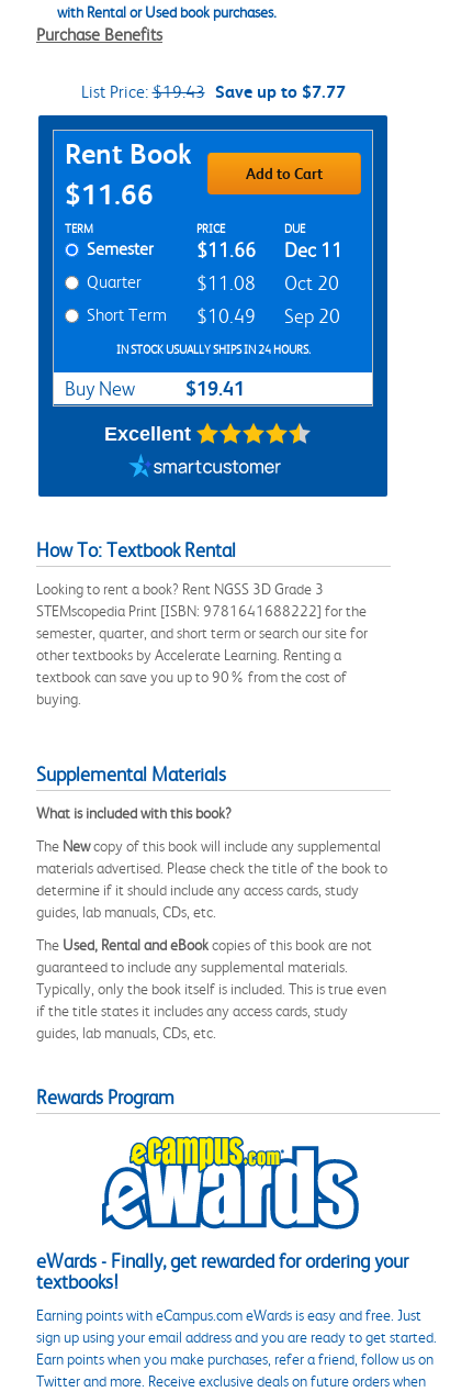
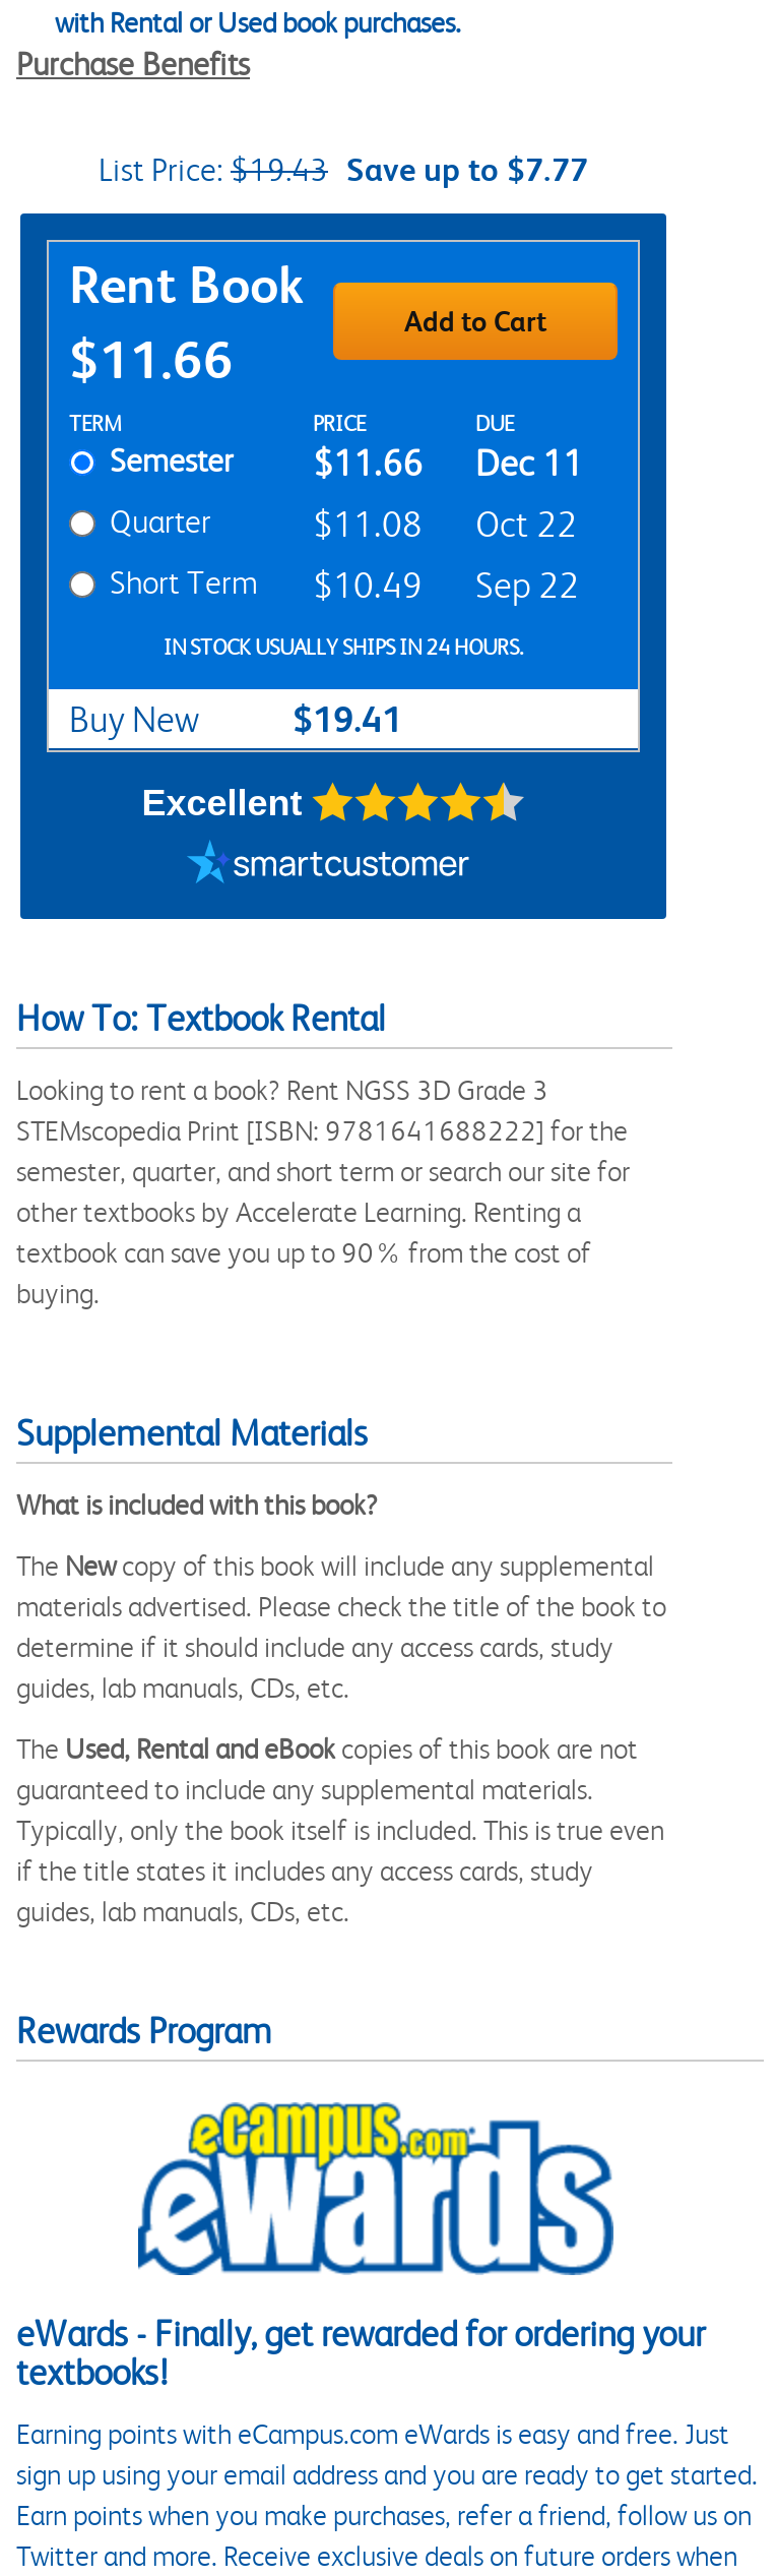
- $11.08 Oct 20
+ $11.08 Oct 22

- Short Term $10.49 Sep 20
+ Short Term $10.49 Sep 22
